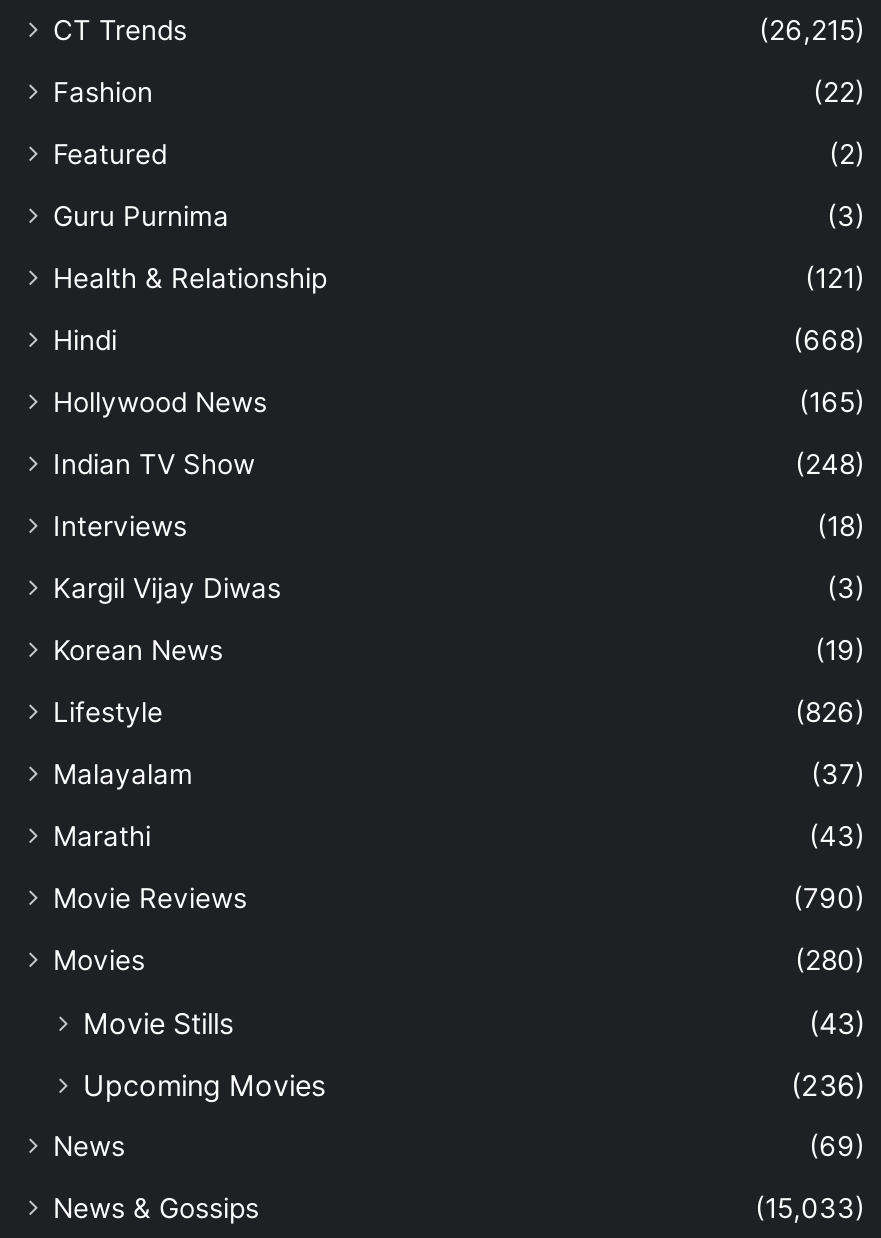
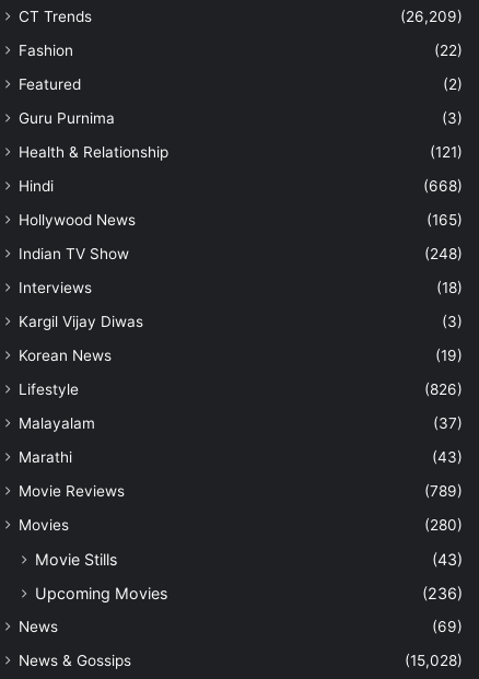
- (26,215)
+ (26,209)

- (790)
+ (789)

- (15,033)
+ (15,028)
